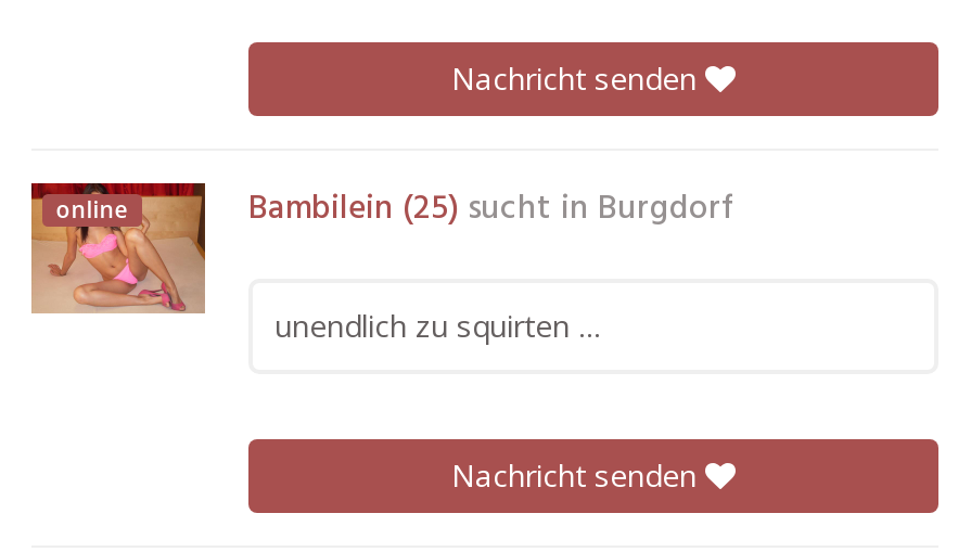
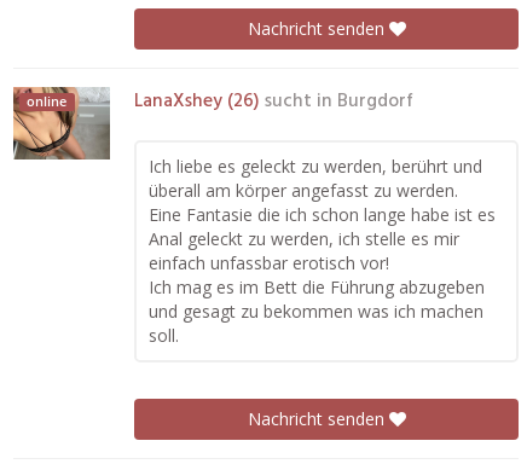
- [image]
- Bambilein (25) sucht in Burgdorf
+ [image]
+ LanaXshey (26) sucht in Burgdorf

- unendlich zu squirten …
+ Ich liebe es geleckt zu werden, berührt und
+ überall am körper angefasst zu werden.
+ Eine Fantasie die ich schon lange habe ist es
+ Anal geleckt zu werden, ich stelle es mir
+ einfach unfassbar erotisch vor!
+ Ich mag es im Bett die Führung abzugeben
+ und gesagt zu bekommen was ich machen
+ soll.
